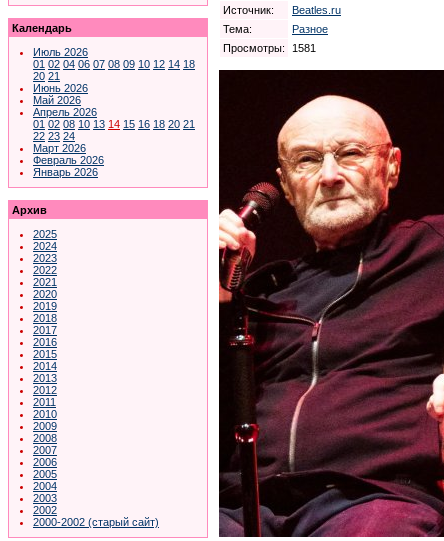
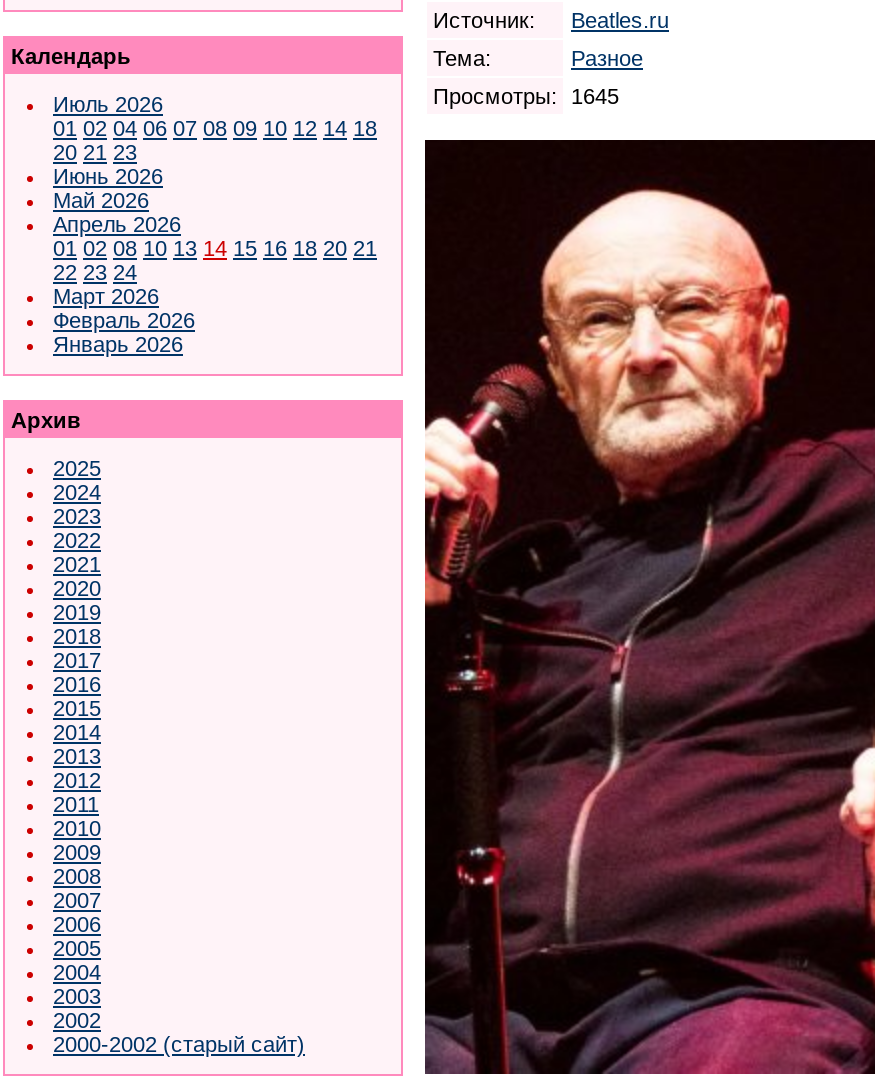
- Просмотры: 1581
+ Просмотры: 1645

- 20 21
+ 20 21 23
